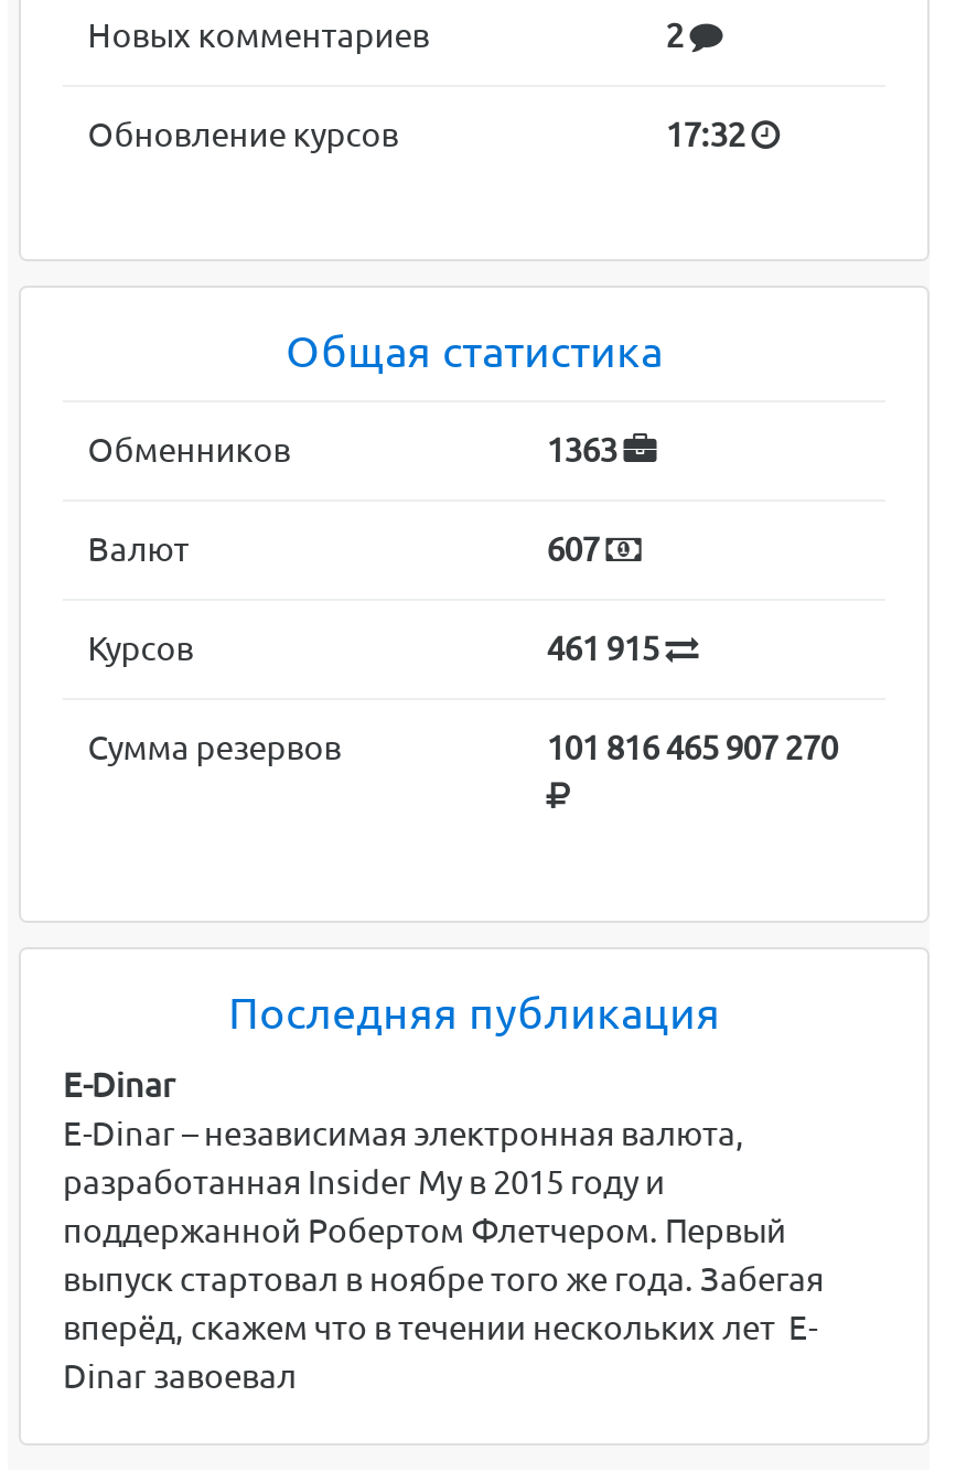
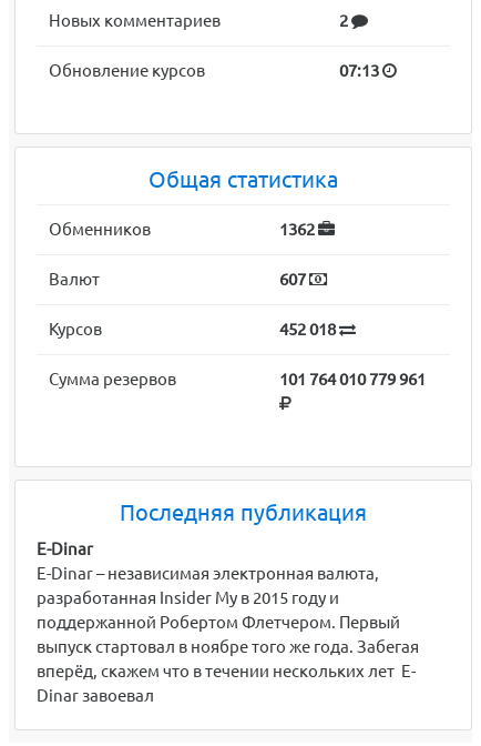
- 17:32
+ 07:13

- 1363
+ 1362

- 461 915
+ 452 018

- 101 816 465 907 270
+ 101 764 010 779 961
